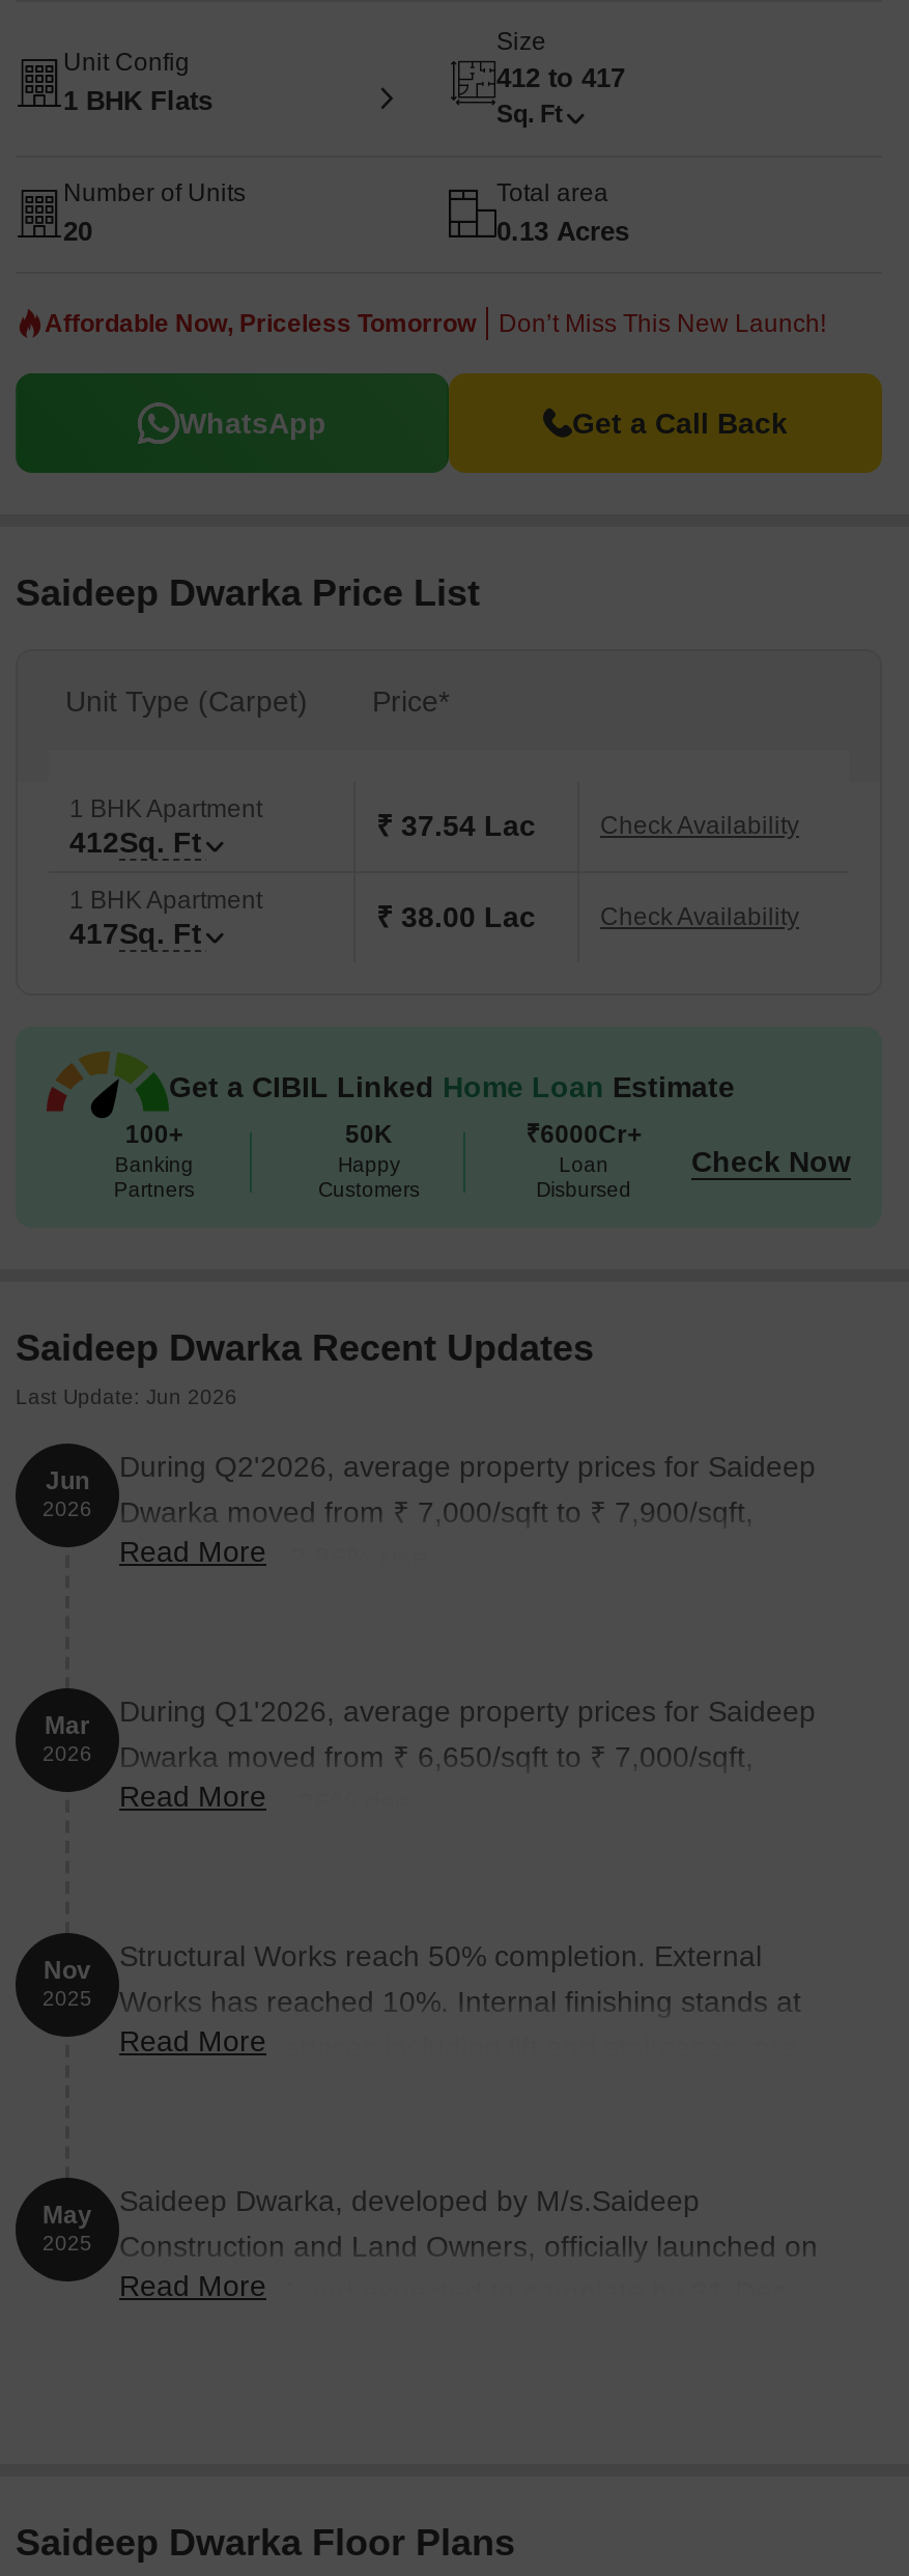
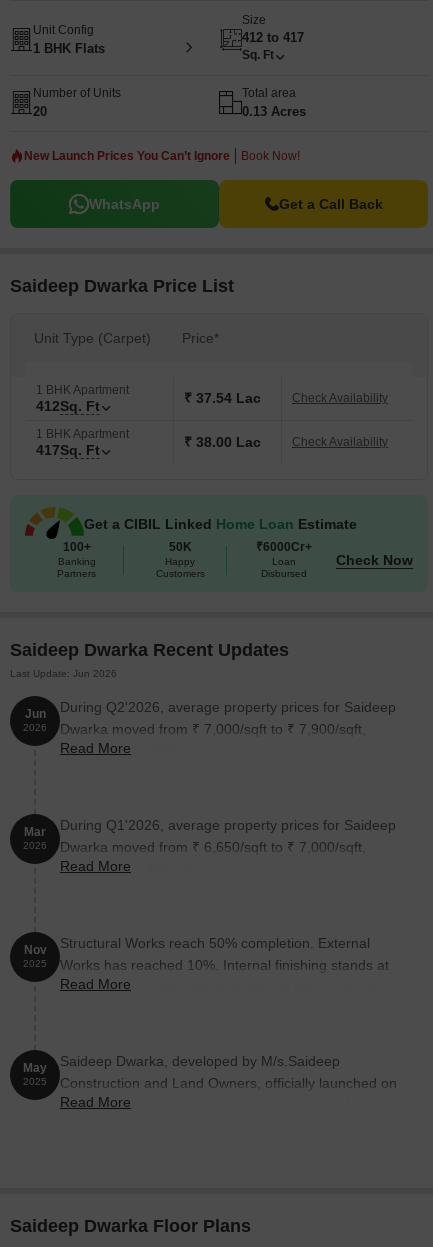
- Affordable Now, Priceless Tomorrow
- Don’t Miss This New Launch!
+ New Launch Prices You Can’t Ignore
+ Book Now!
